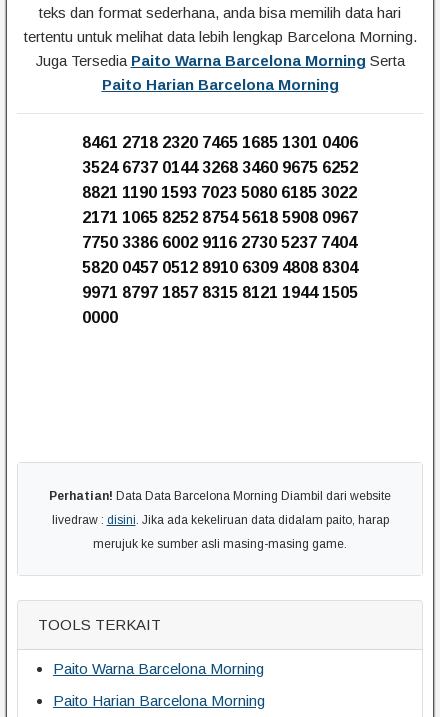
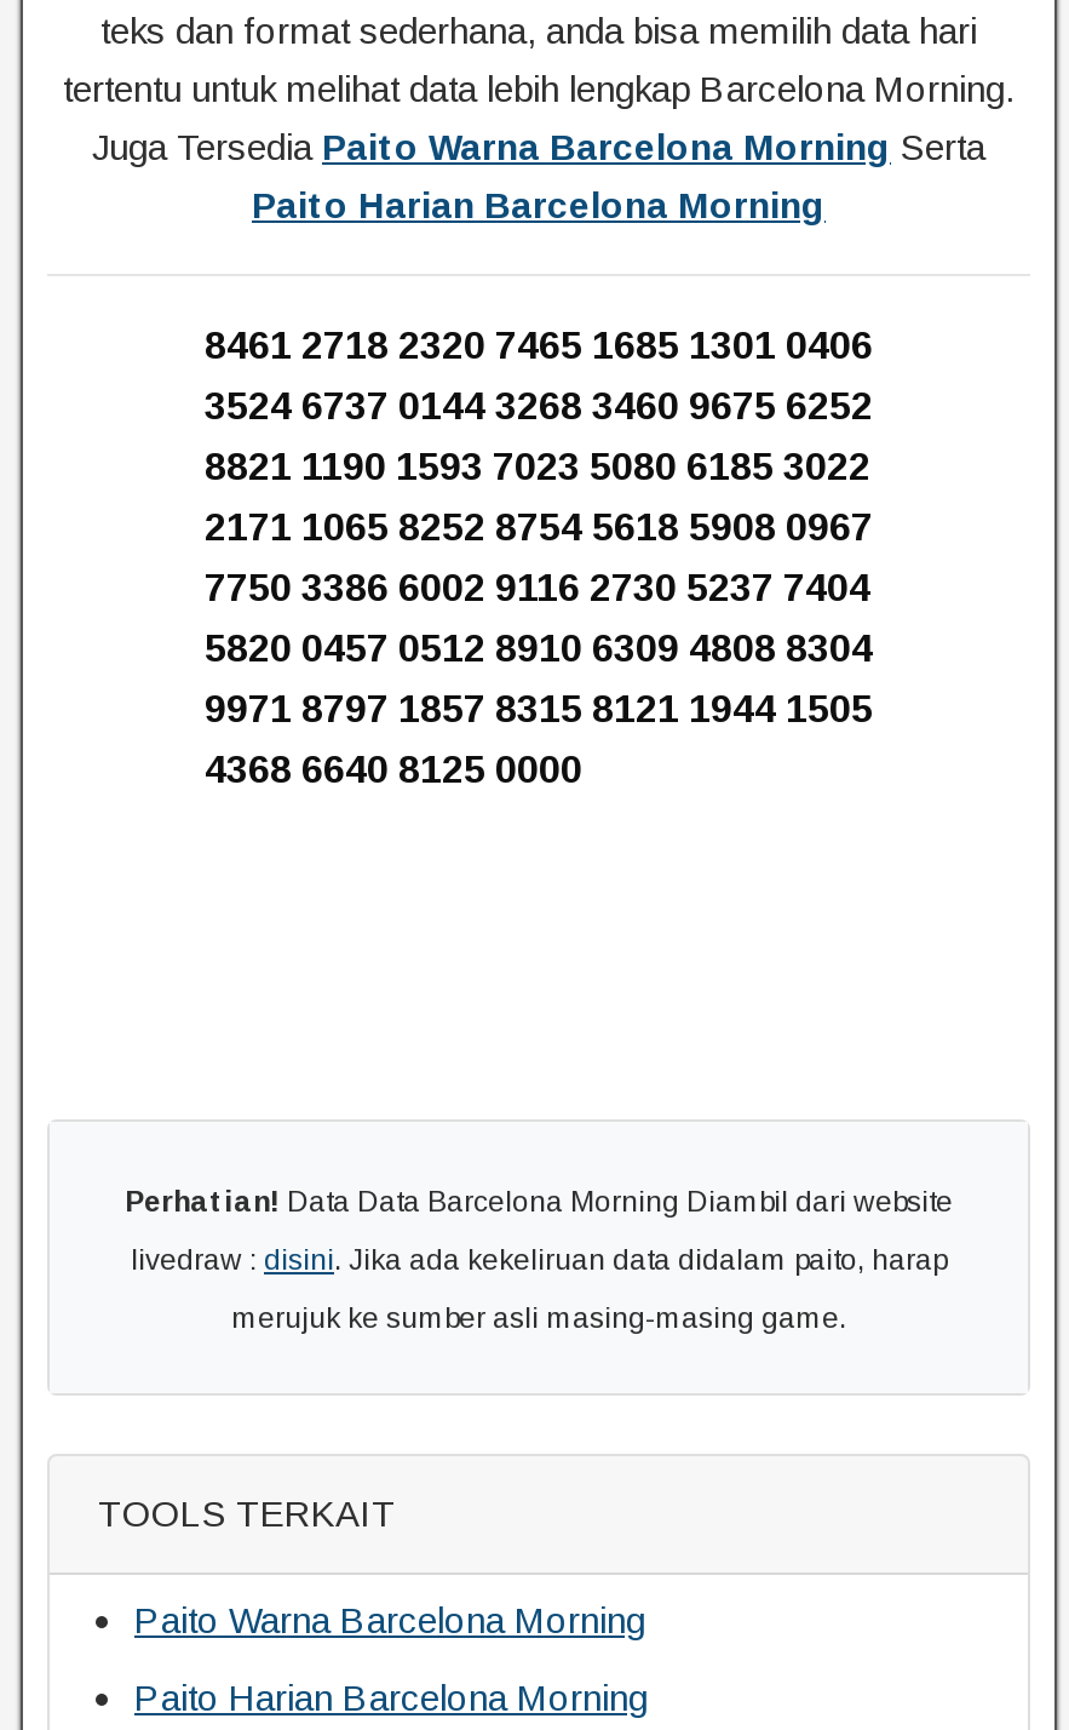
- 0000
+ 4368 6640 8125 0000
